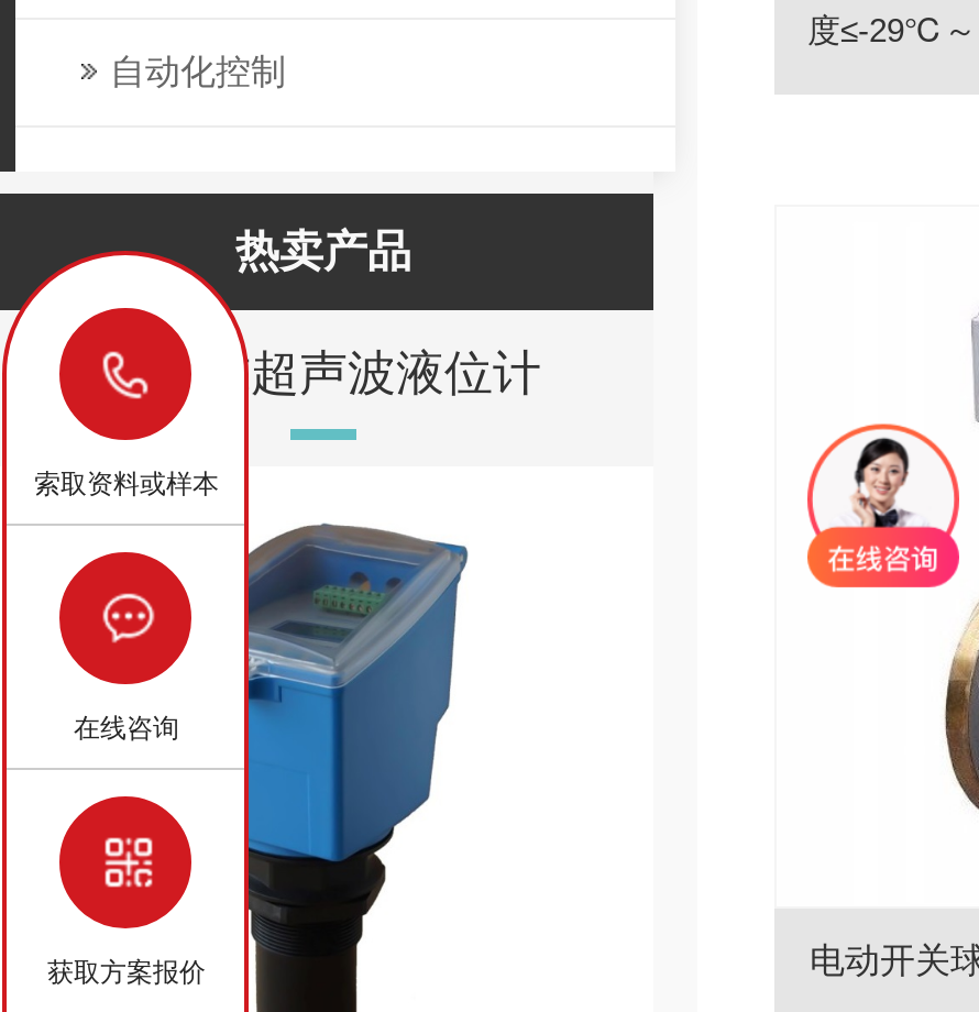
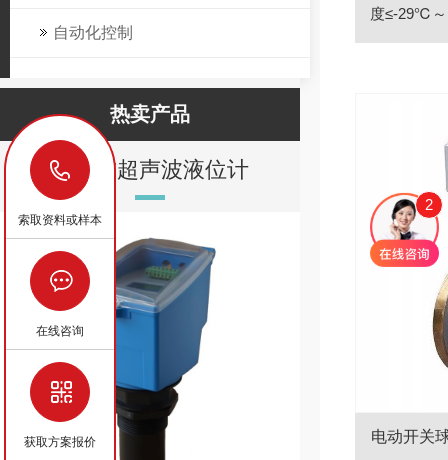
+ 2
